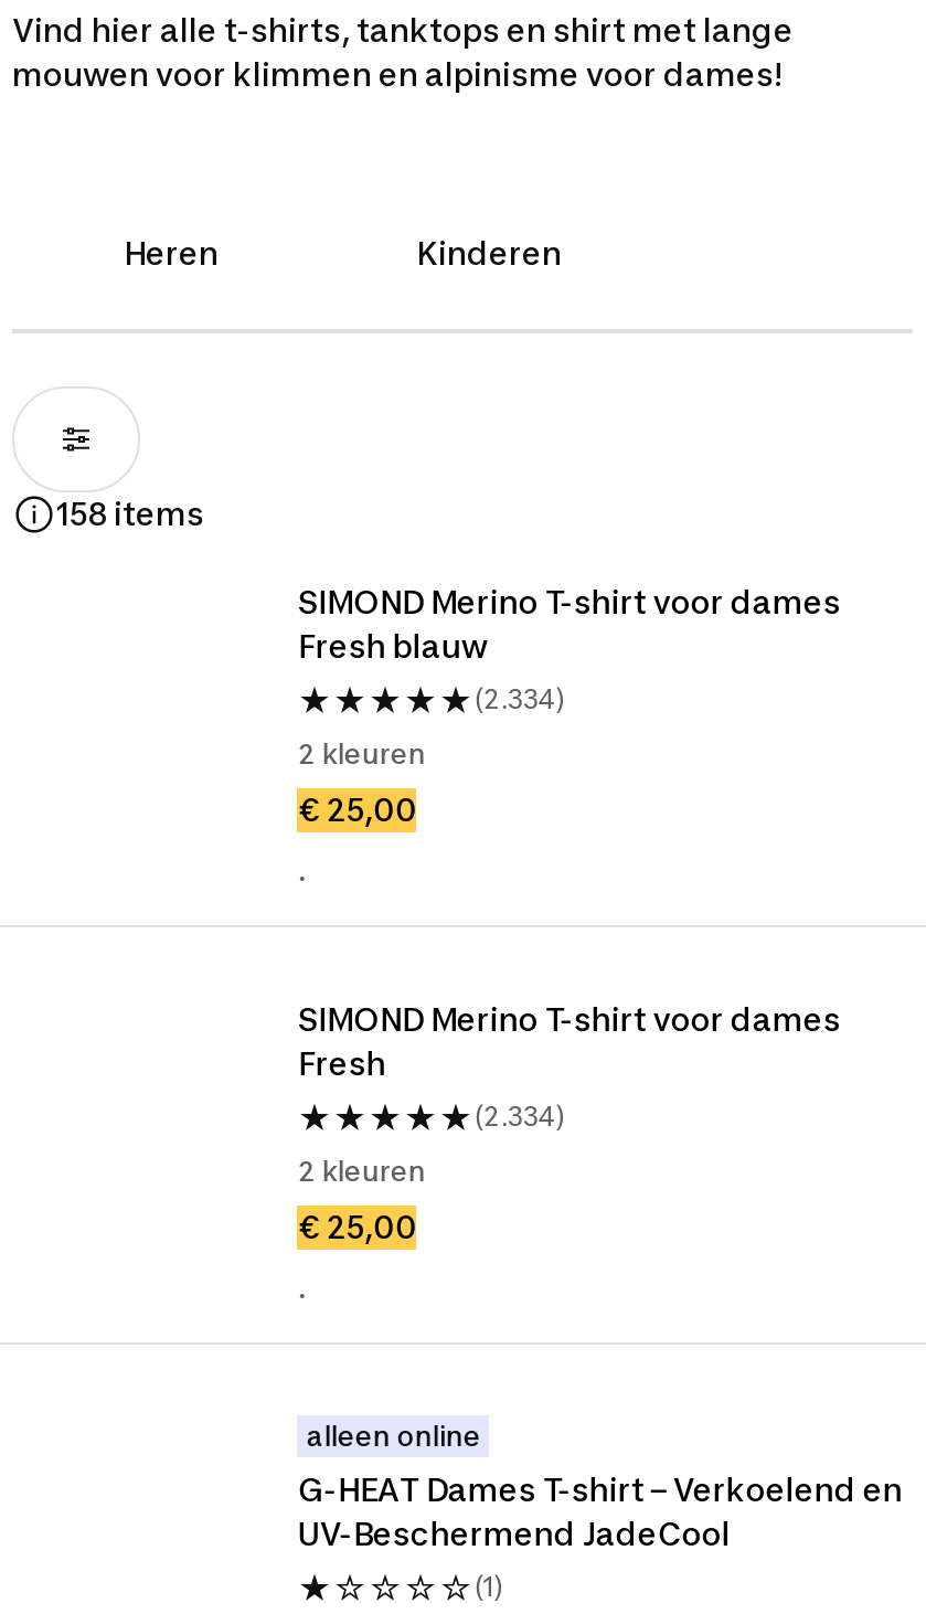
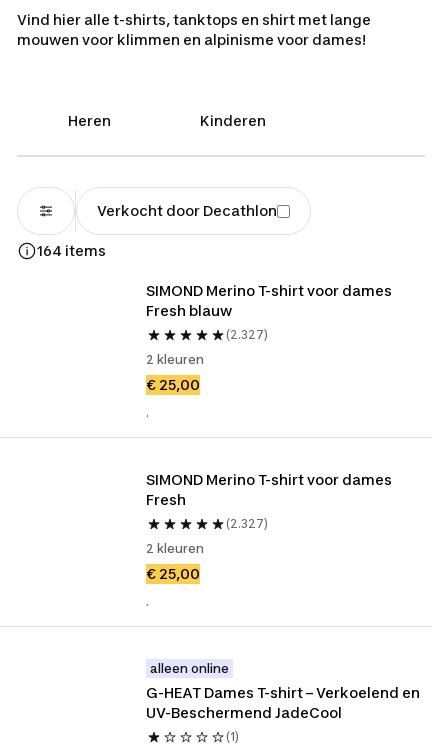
- 158 items
+ Verkocht door Decathlon
+ 164 items

- (2.334)
+ (2.327)

- (2.334)
+ (2.327)
